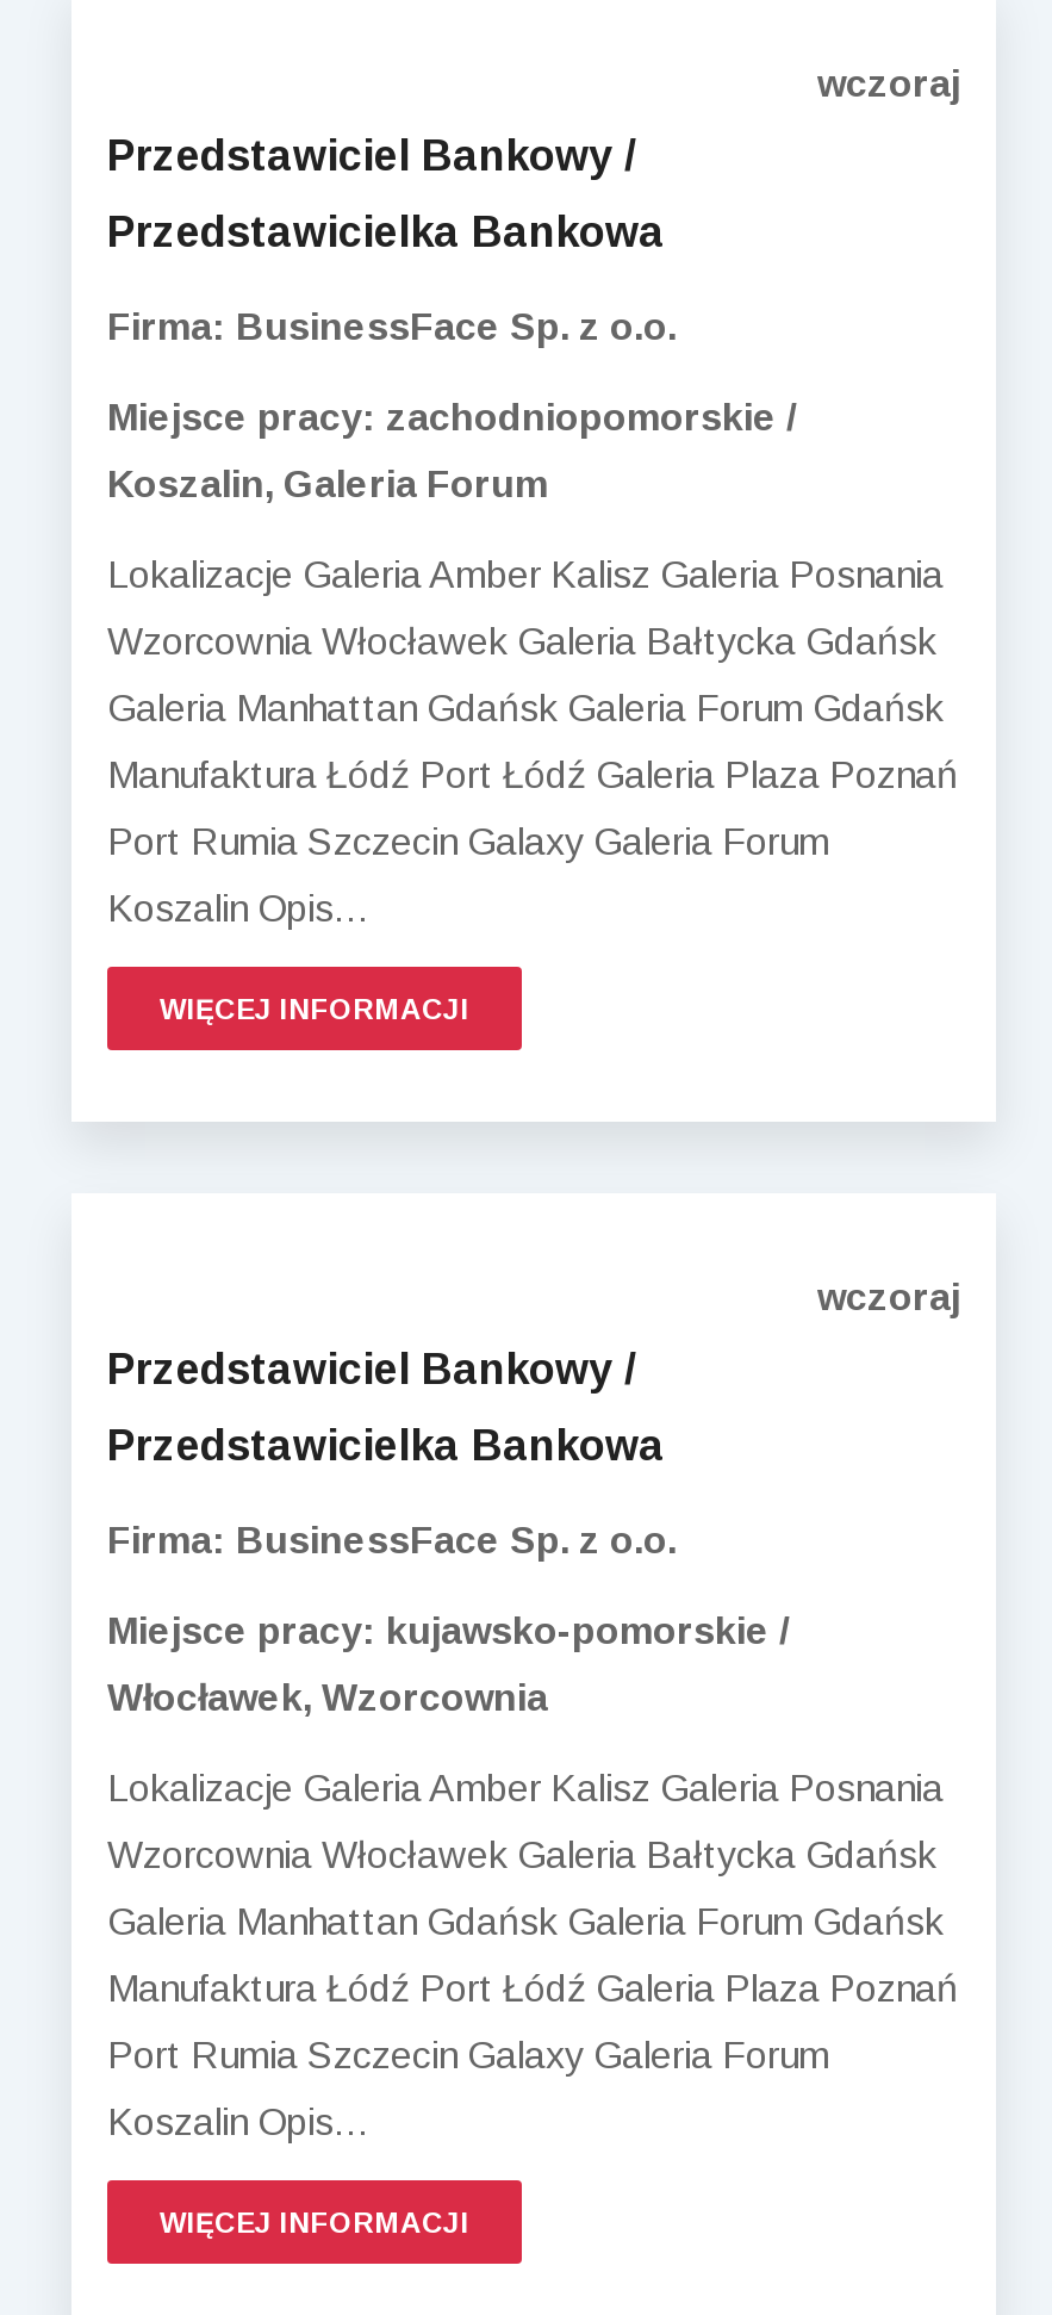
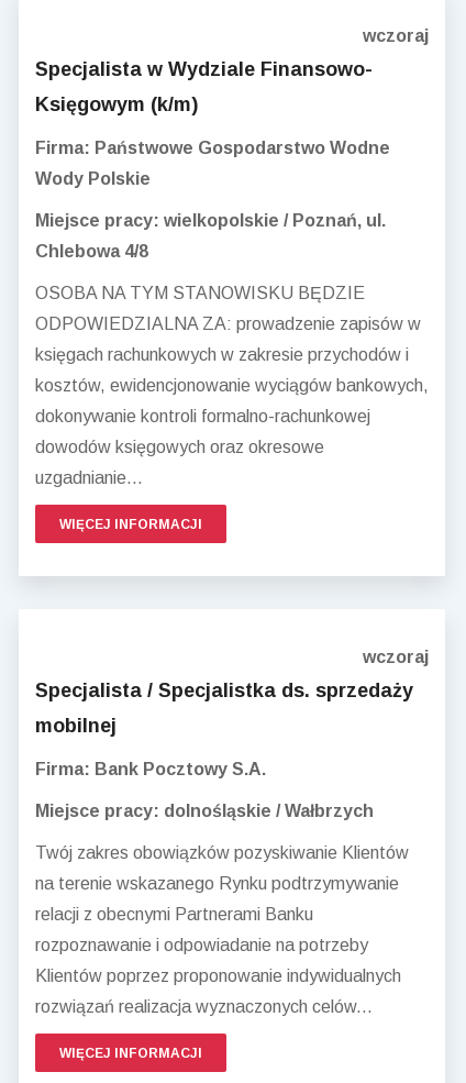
- Przedstawiciel Bankowy /
- Przedstawicielka Bankowa
- Firma: BusinessFace Sp. z o.o.
- Miejsce pracy: zachodniopomorskie /
- Koszalin, Galeria Forum
- Lokalizacje Galeria Amber Kalisz Galeria Posnania
- Wzorcownia Włocławek Galeria Bałtycka Gdańsk
- Galeria Manhattan Gdańsk Galeria Forum Gdańsk
- Manufaktura Łódź Port Łódź Galeria Plaza Poznań
- Port Rumia Szczecin Galaxy Galeria Forum
- Koszalin Opis...
+ Specjalista w Wydziale Finansowo-
+ Księgowym (k/m)
+ Firma: Państwowe Gospodarstwo Wodne
+ Wody Polskie
+ Miejsce pracy: wielkopolskie / Poznań, ul.
+ Chlebowa 4/8
+ OSOBA NA TYM STANOWISKU BĘDZIE
+ ODPOWIEDZIALNA ZA: prowadzenie zapisów w
+ księgach rachunkowych w zakresie przychodów i
+ kosztów, ewidencjonowanie wyciągów bankowych,
+ dokonywanie kontroli formalno-rachunkowej
+ dowodów księgowych oraz okresowe
+ uzgadnianie...

moved down: WIĘCEJ INFORMACJI | wczoraj

- Przedstawiciel Bankowy /
- Przedstawicielka Bankowa
- Firma: BusinessFace Sp. z o.o.
- Miejsce pracy: kujawsko-pomorskie /
- Włocławek, Wzorcownia
- Lokalizacje Galeria Amber Kalisz Galeria Posnania
- Wzorcownia Włocławek Galeria Bałtycka Gdańsk
- Galeria Manhattan Gdańsk Galeria Forum Gdańsk
- Manufaktura Łódź Port Łódź Galeria Plaza Poznań
- Port Rumia Szczecin Galaxy Galeria Forum
- Koszalin Opis...
+ Specjalista / Specjalistka ds. sprzedaży
+ mobilnej
+ Firma: Bank Pocztowy S.A.
+ Miejsce pracy: dolnośląskie / Wałbrzych
+ Twój zakres obowiązków pozyskiwanie Klientów
+ na terenie wskazanego Rynku podtrzymywanie
+ relacji z obecnymi Partnerami Banku
+ rozpoznawanie i odpowiadanie na potrzeby
+ Klientów poprzez proponowanie indywidualnych
+ rozwiązań realizacja wyznaczonych celów...
